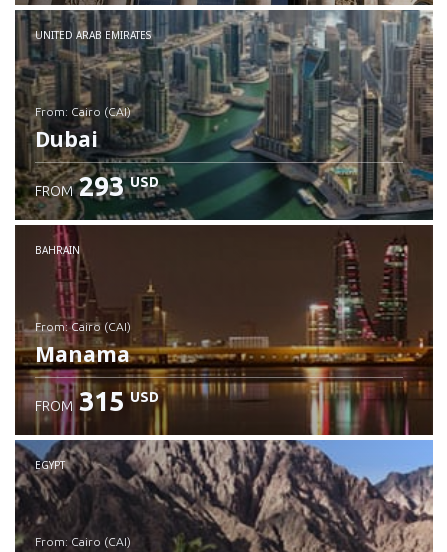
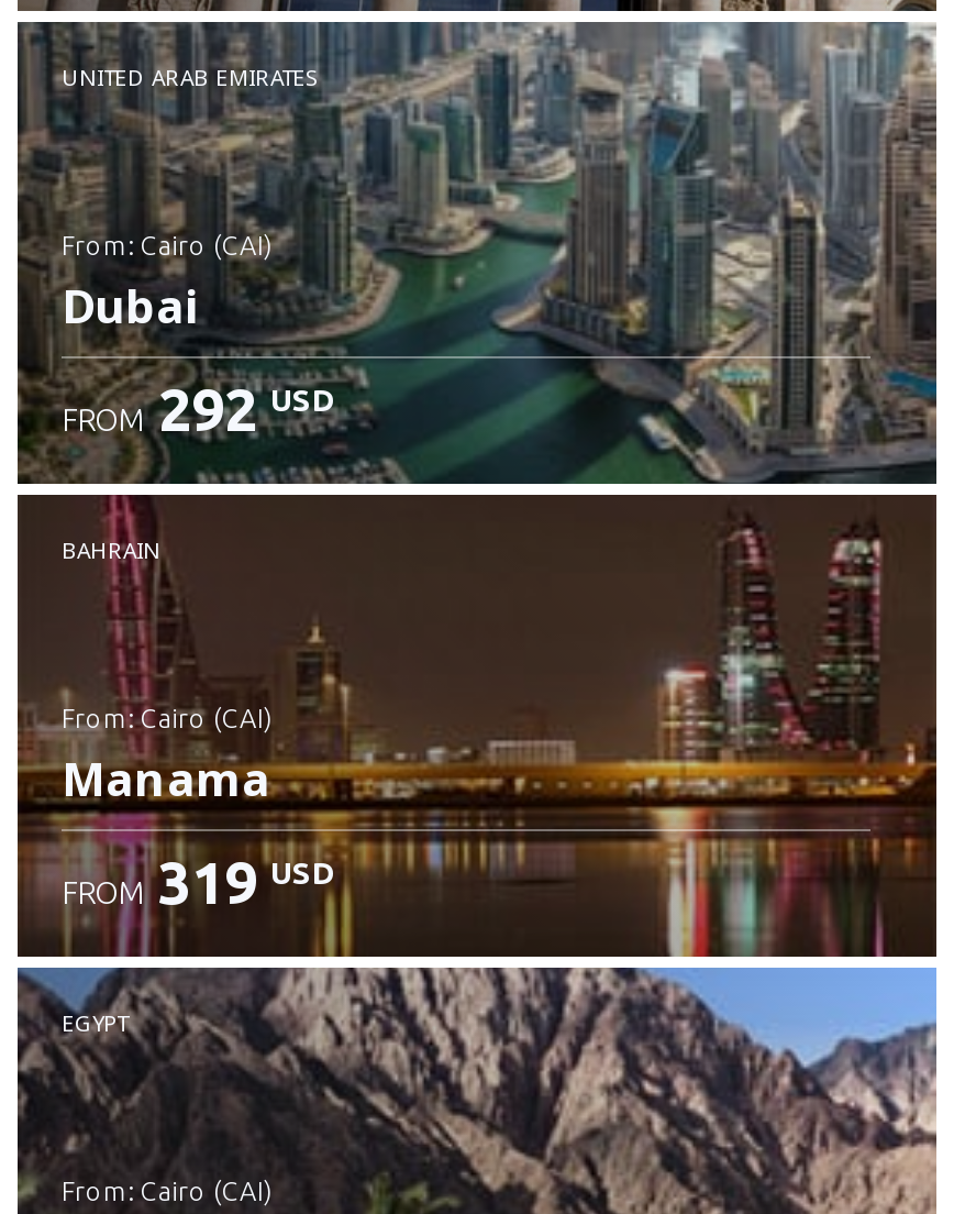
- FROM 293 USD
+ FROM 292 USD

- FROM 315 USD
+ FROM 319 USD
